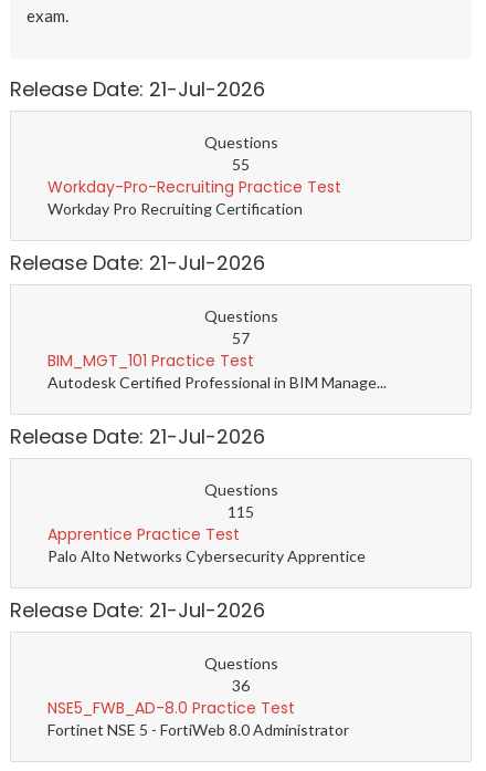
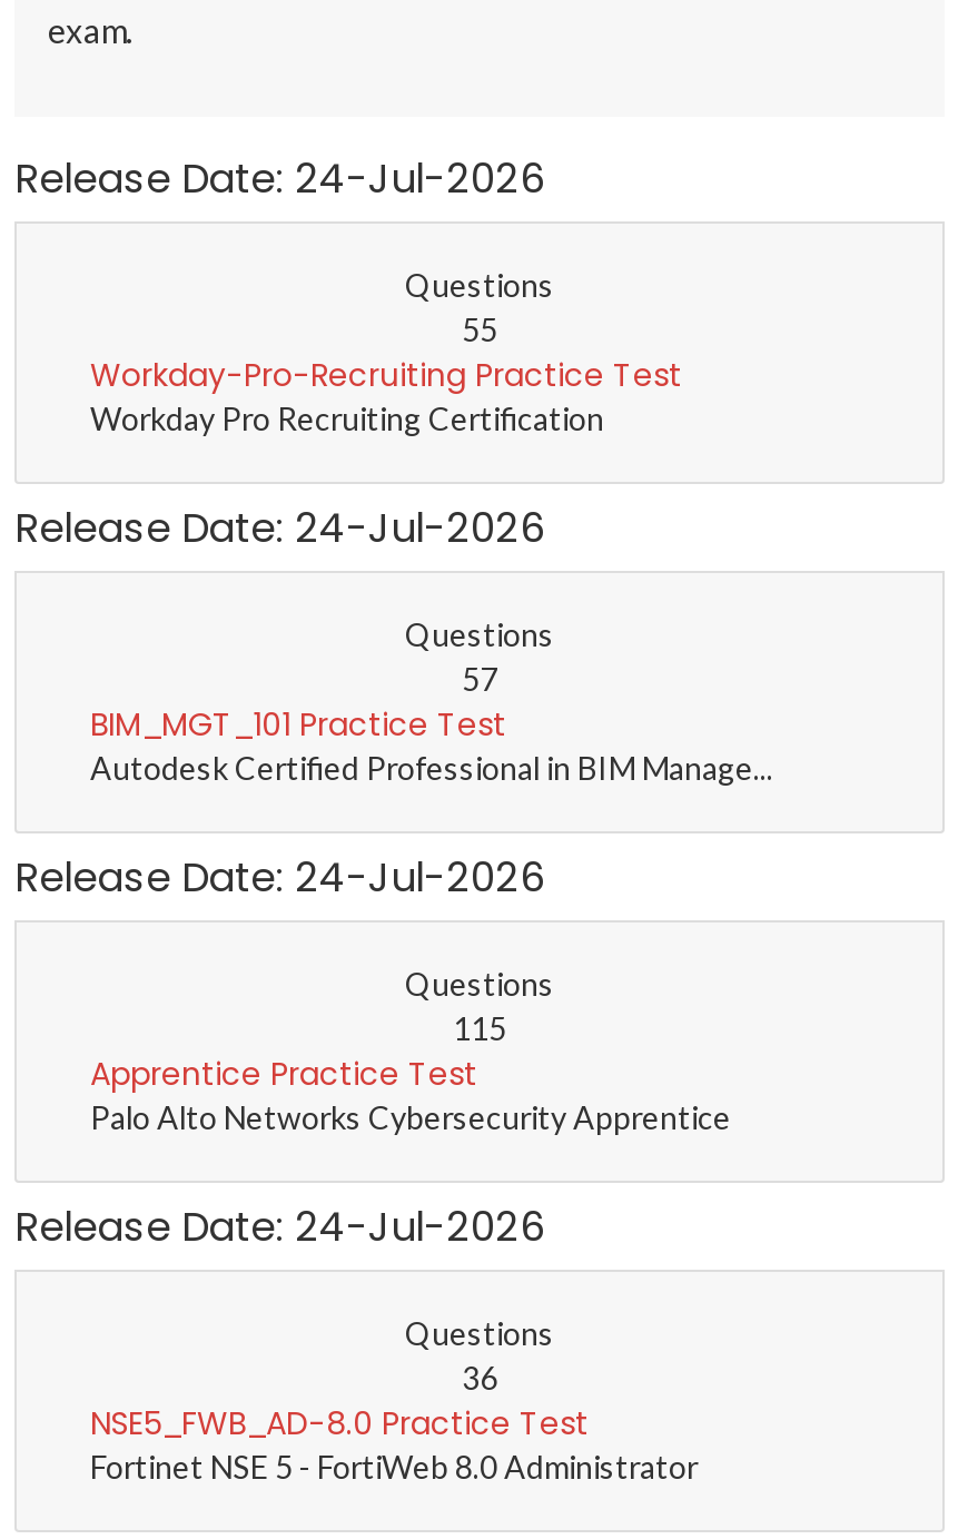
- Release Date: 21-Jul-2026
+ Release Date: 24-Jul-2026

- Release Date: 21-Jul-2026
+ Release Date: 24-Jul-2026

- Release Date: 21-Jul-2026
+ Release Date: 24-Jul-2026

- Release Date: 21-Jul-2026
+ Release Date: 24-Jul-2026
